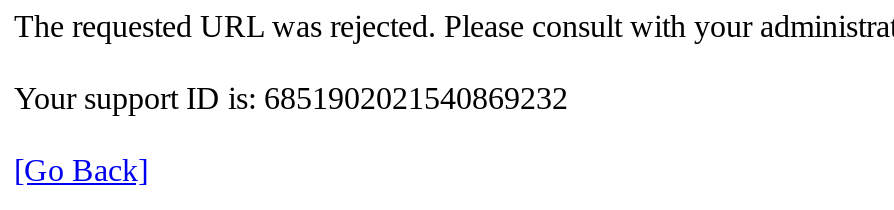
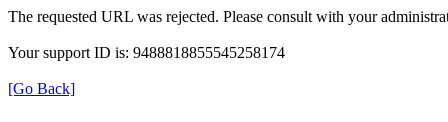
- Your support ID is: 6851902021540869232
+ Your support ID is: 9488818855545258174
